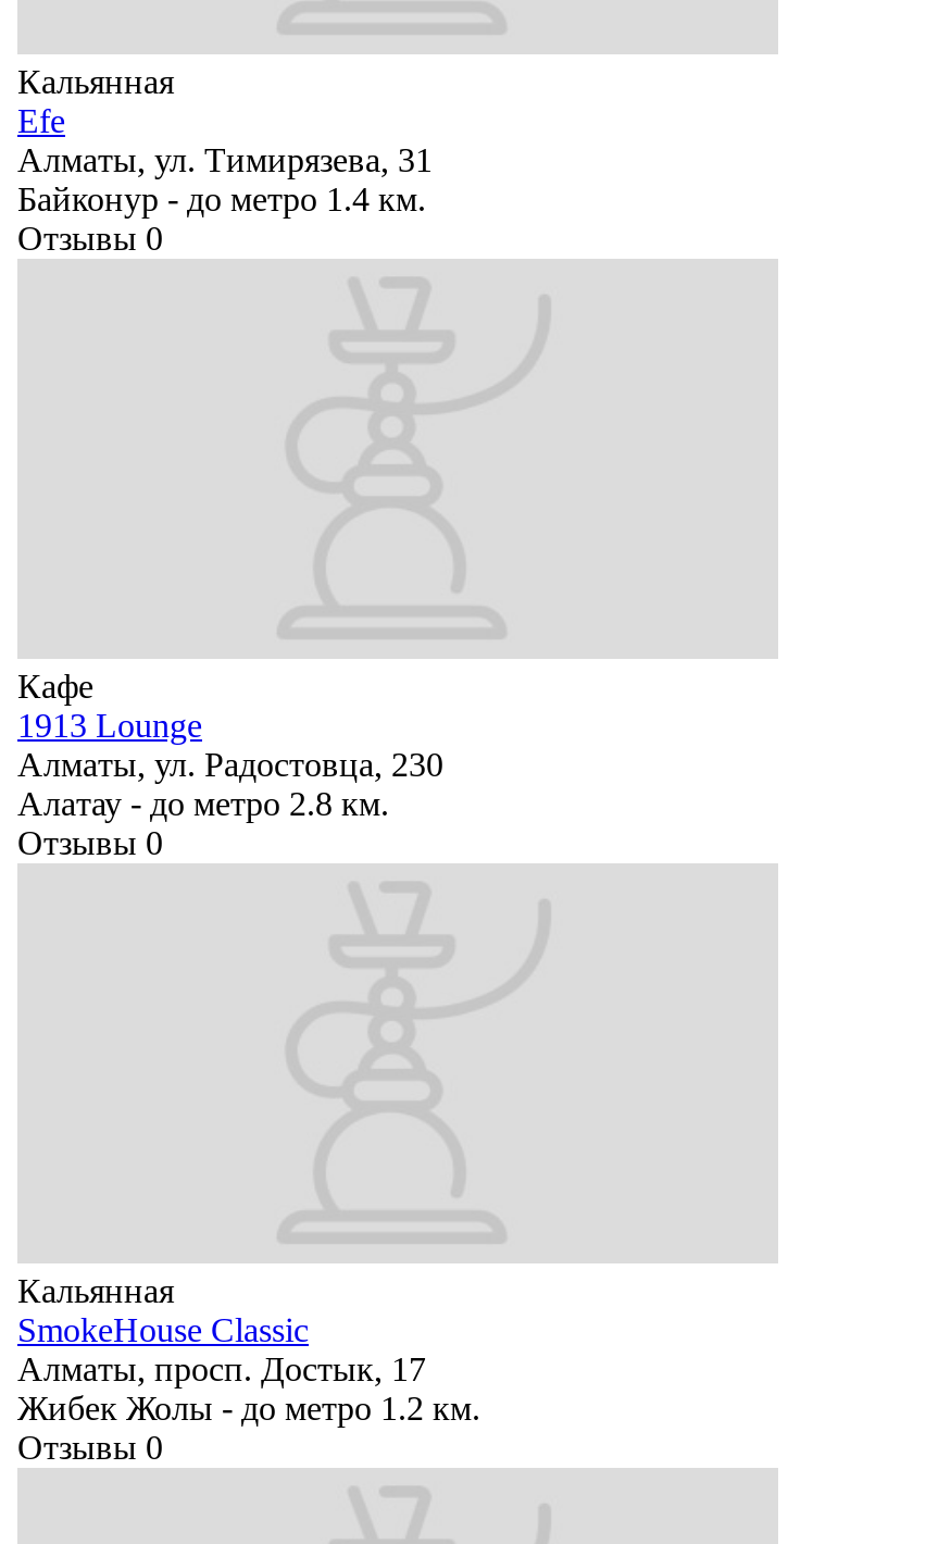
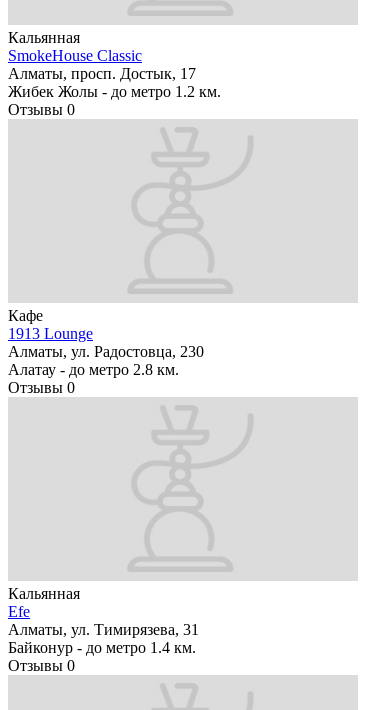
moved down: Efe | Алматы, ул. Тимирязева, 31 | Байконур - до метро 1.4 км.

moved up: SmokeHouse Classic | Алматы, просп. Достык, 17 | Жибек Жолы - до метро 1.2 км.
